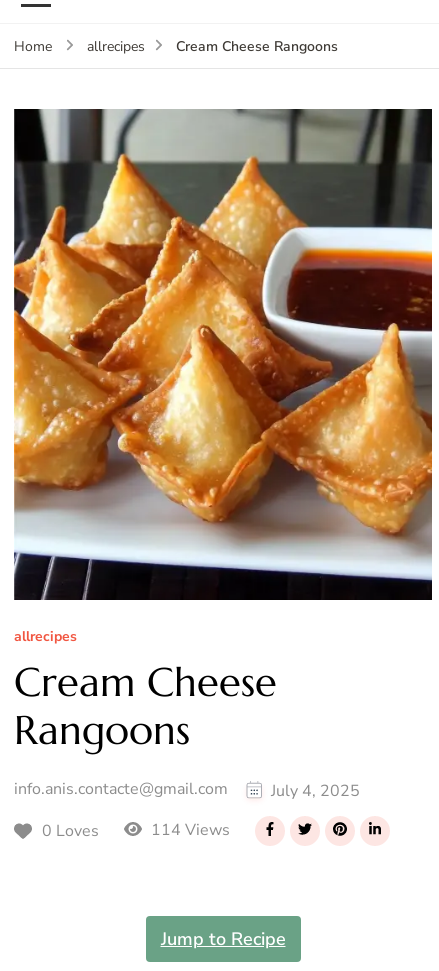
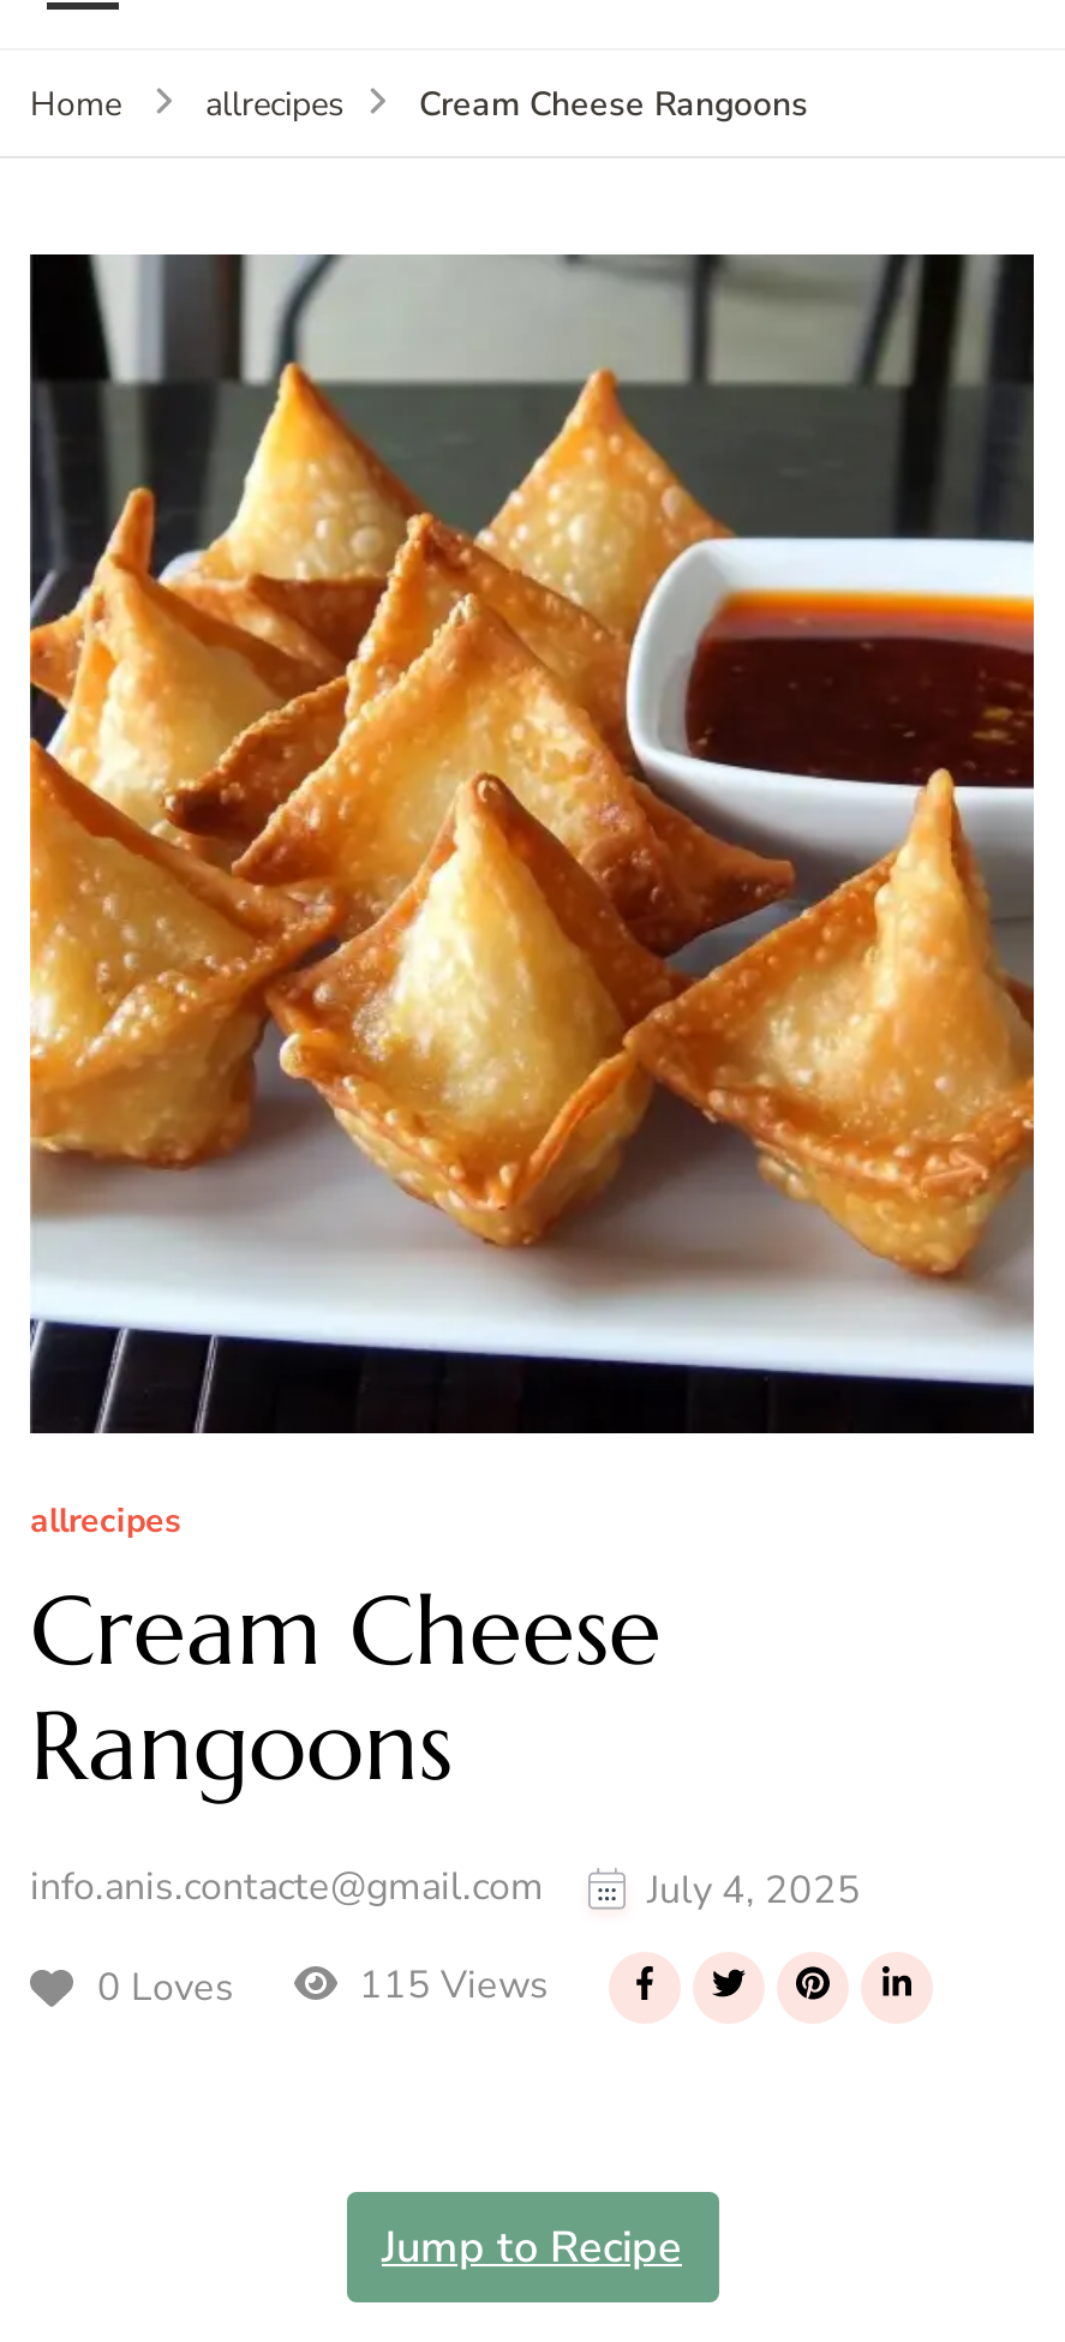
- 114 Views
+ 115 Views
